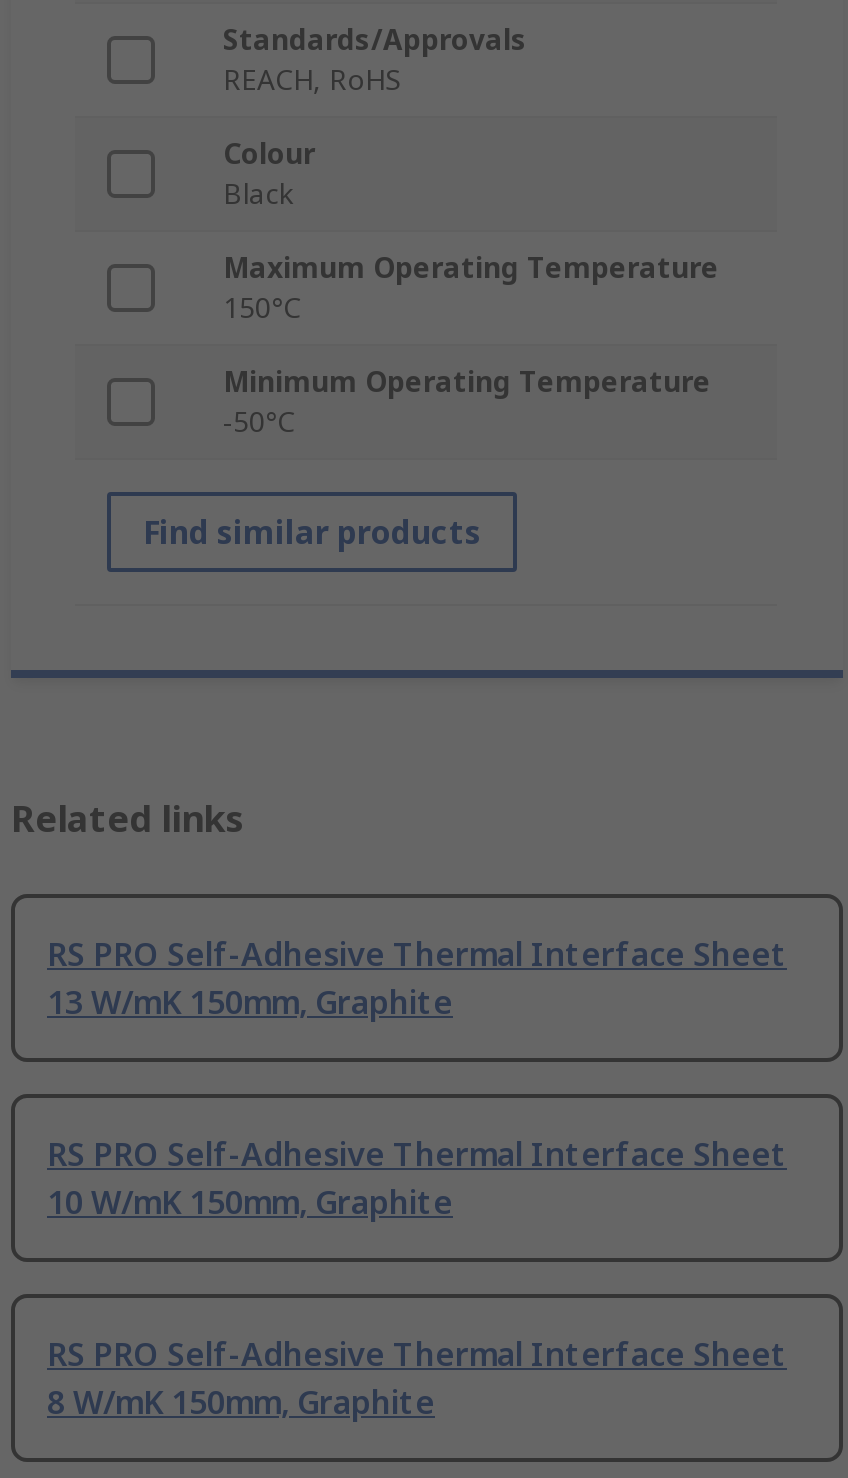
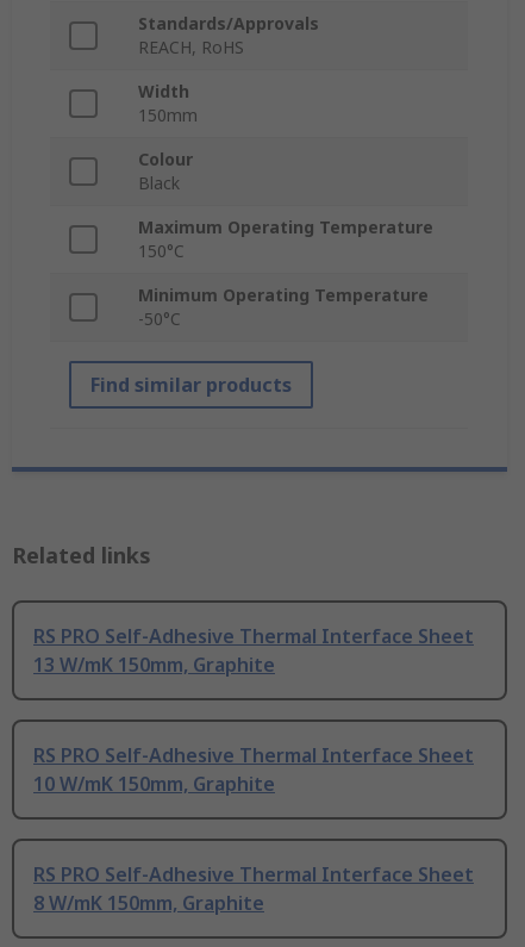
+ Width
+ 150mm
